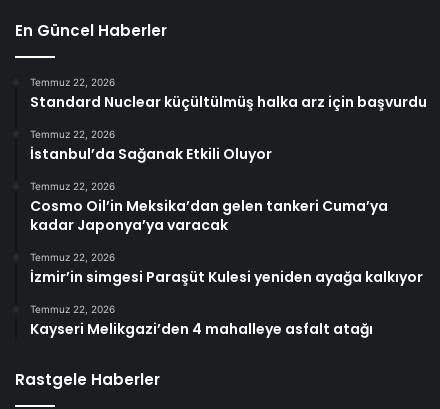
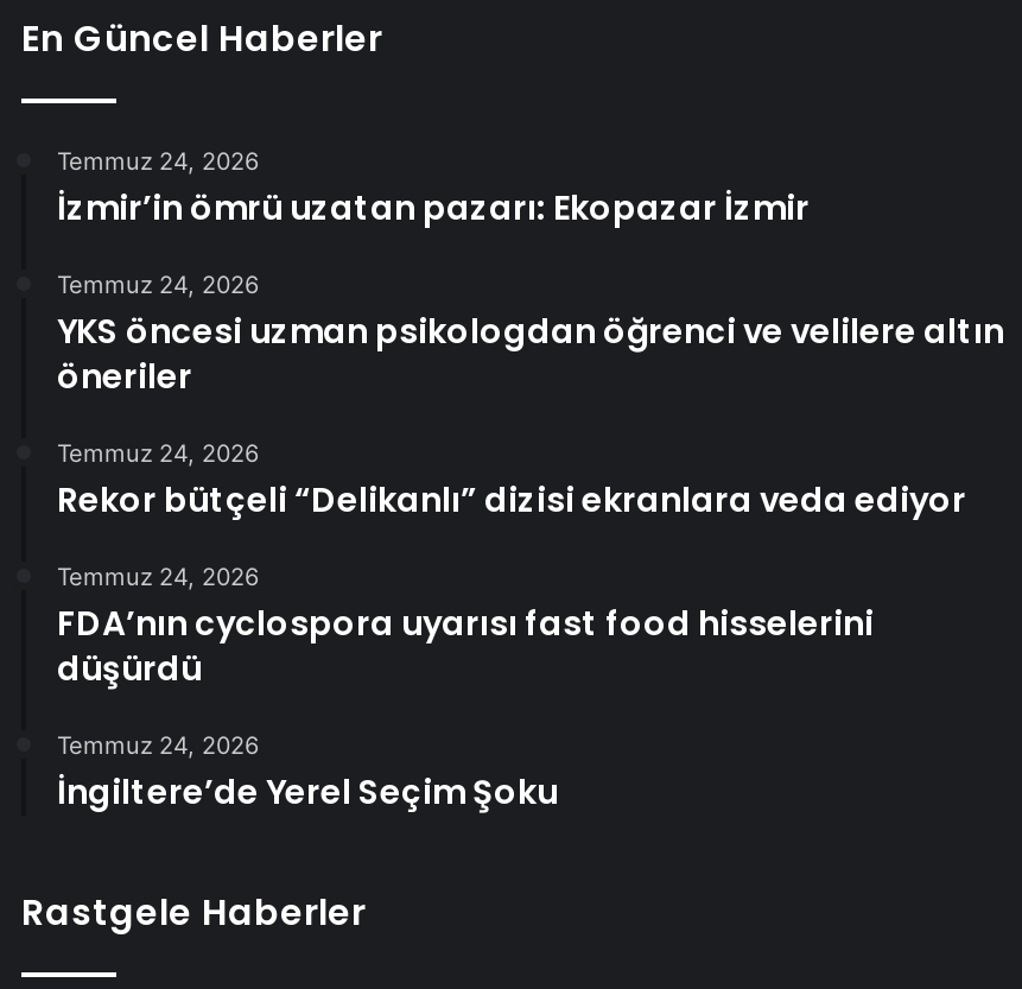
- Temmuz 22, 2026
- Standard Nuclear küçültülmüş halka arz için başvurdu
+ Temmuz 24, 2026
+ İzmir’in ömrü uzatan pazarı: Ekopazar İzmir

- Temmuz 22, 2026
- İstanbul’da Sağanak Etkili Oluyor
+ Temmuz 24, 2026
+ YKS öncesi uzman psikologdan öğrenci ve velilere altın
+ öneriler

- Temmuz 22, 2026
- Cosmo Oil’in Meksika’dan gelen tankeri Cuma’ya
- kadar Japonya’ya varacak
+ Temmuz 24, 2026
+ Rekor bütçeli “Delikanlı” dizisi ekranlara veda ediyor

- Temmuz 22, 2026
- İzmir’in simgesi Paraşüt Kulesi yeniden ayağa kalkıyor
+ Temmuz 24, 2026
+ FDA’nın cyclospora uyarısı fast food hisselerini
+ düşürdü

- Temmuz 22, 2026
- Kayseri Melikgazi’den 4 mahalleye asfalt atağı
+ Temmuz 24, 2026
+ İngiltere’de Yerel Seçim Şoku
